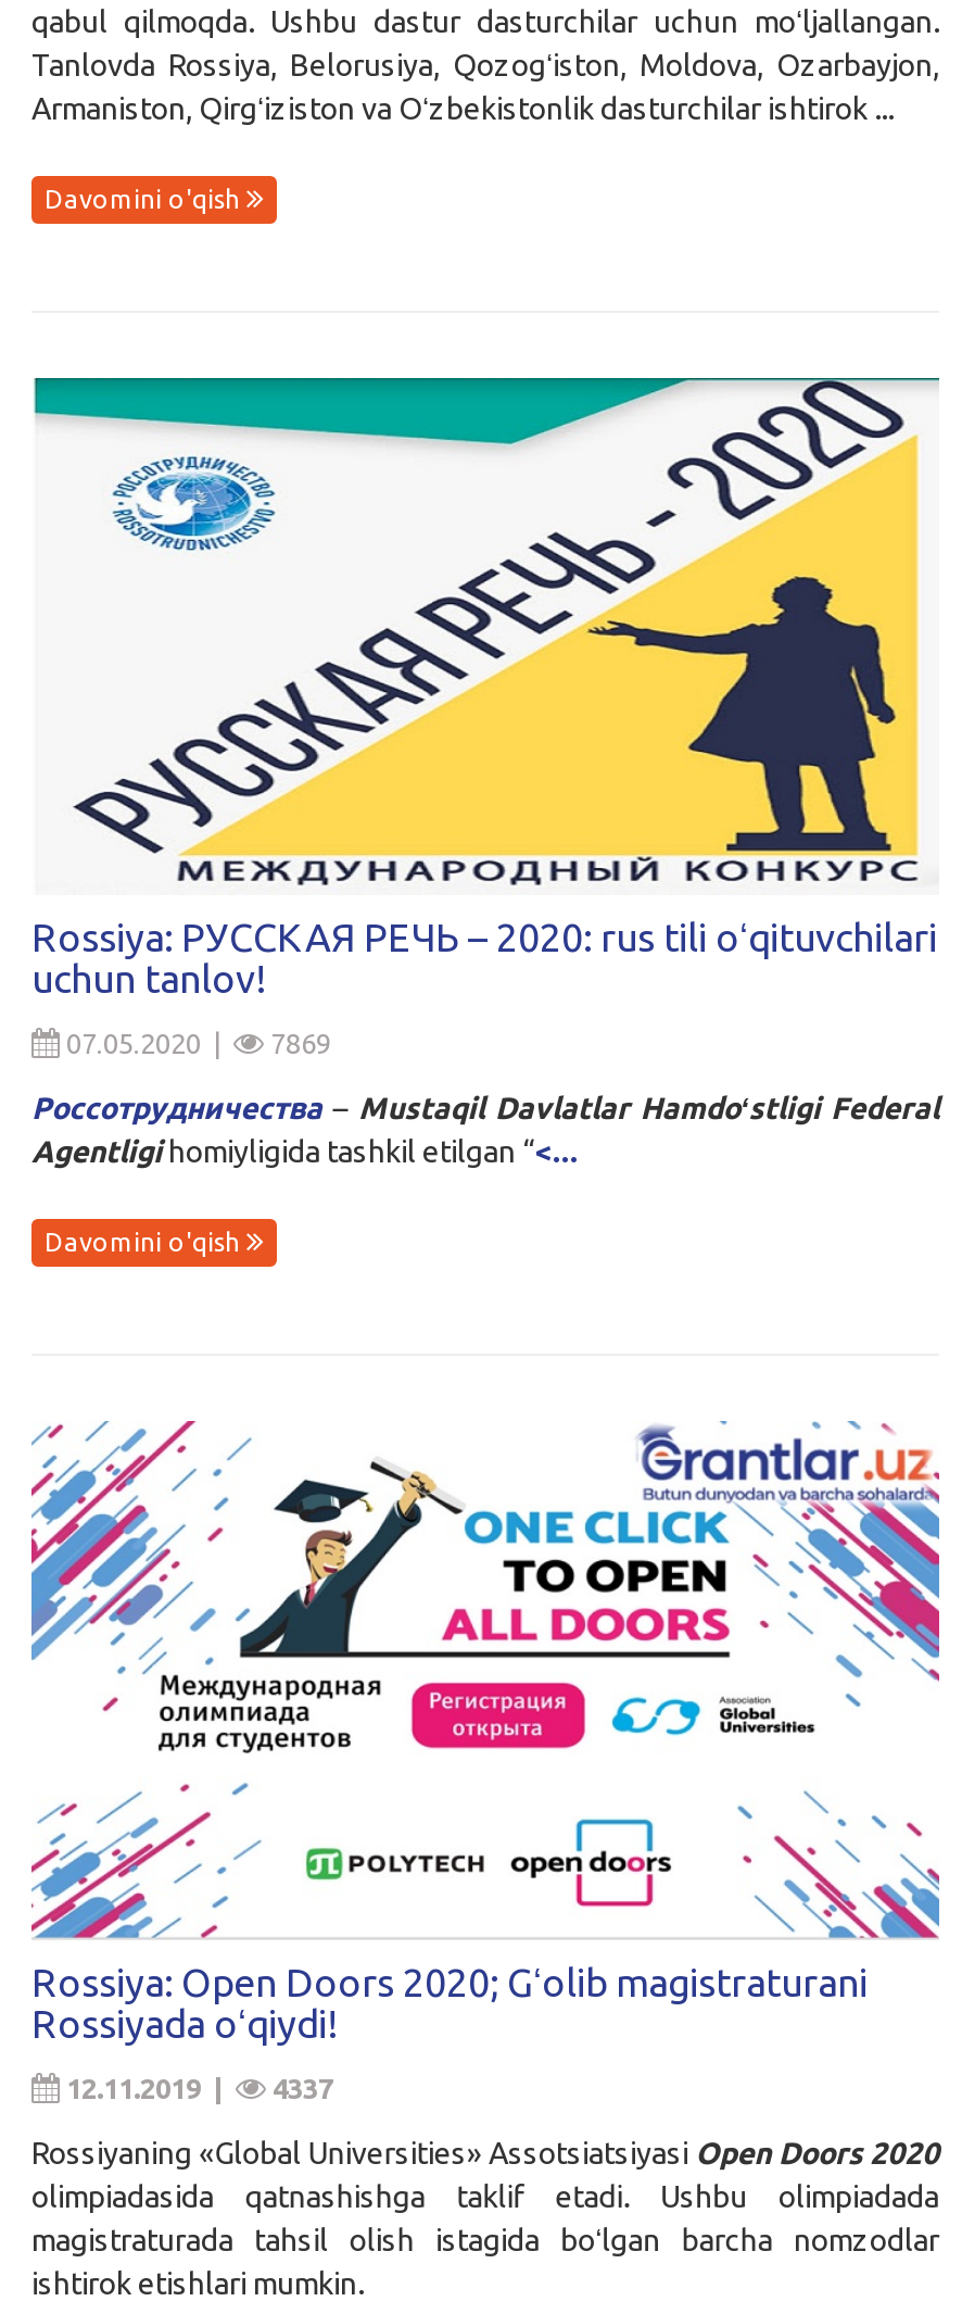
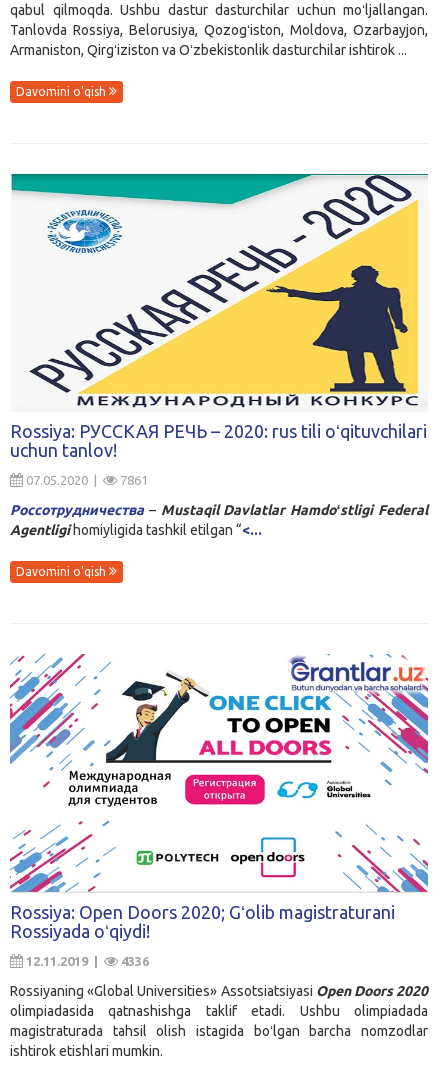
- 7869
+ 7861

- 4337
+ 4336
